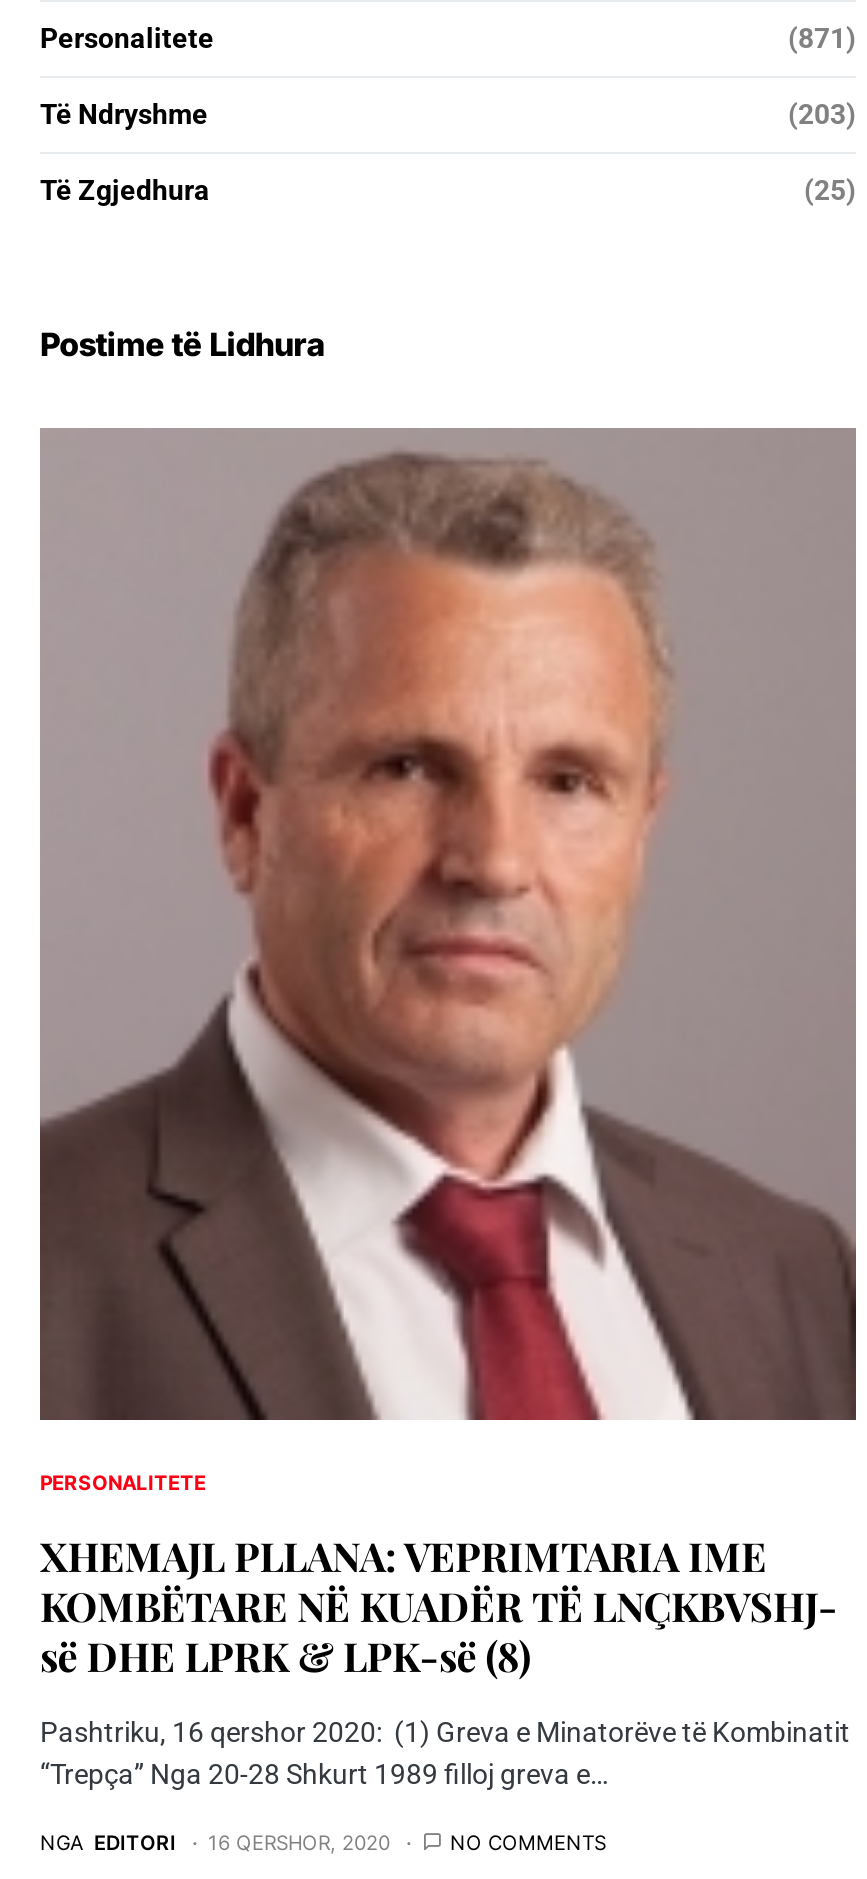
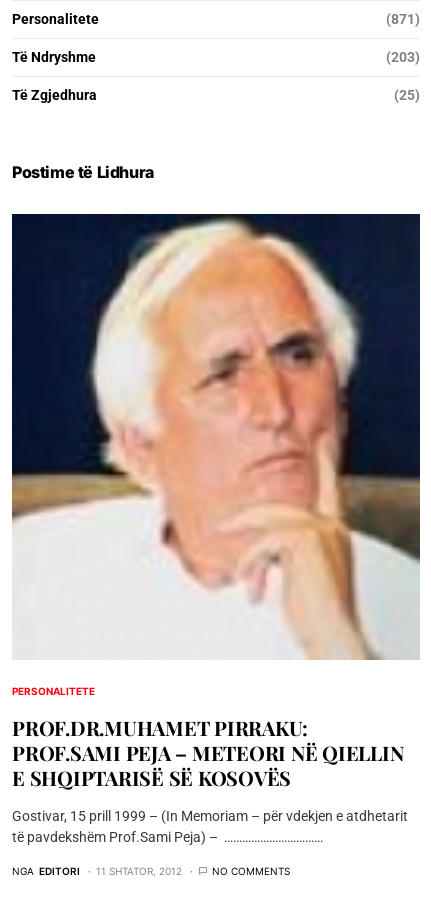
- [image]
+ [image]

- XHEMAJL PLLANA: VEPRIMTARIA IME
- KOMBËTARE NË KUADËR TË LNÇKBVSHJ-
- së DHE LPRK & LPK-së (8)
+ PROF.DR.MUHAMET PIRRAKU:
+ PROF.SAMI PEJA – METEORI NË QIELLIN
+ E SHQIPTARISË SË KOSOVËS

- Pashtriku, 16 qershor 2020: (1) Greva e Minatorëve të Kombinatit
- “Trepça” Nga 20-28 Shkurt 1989 filloj greva e…
+ Gostivar, 15 prill 1999 – (In Memoriam – për vdekjen e atdhetarit
+ të pavdekshëm Prof.Sami Peja) – ……………………………

- NGA EDITORI 16 QERSHOR, 2020
+ NGA EDITORI 11 SHTATOR, 2012
